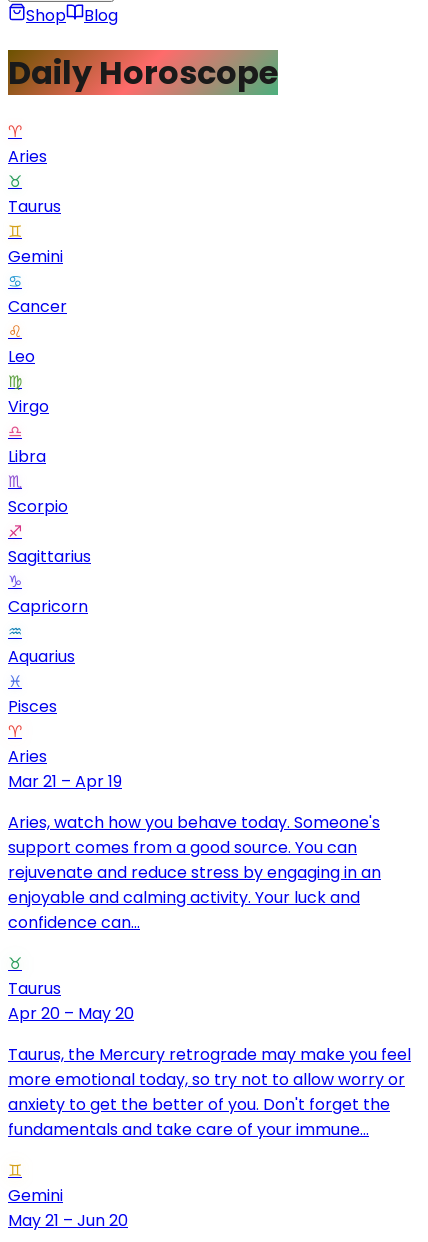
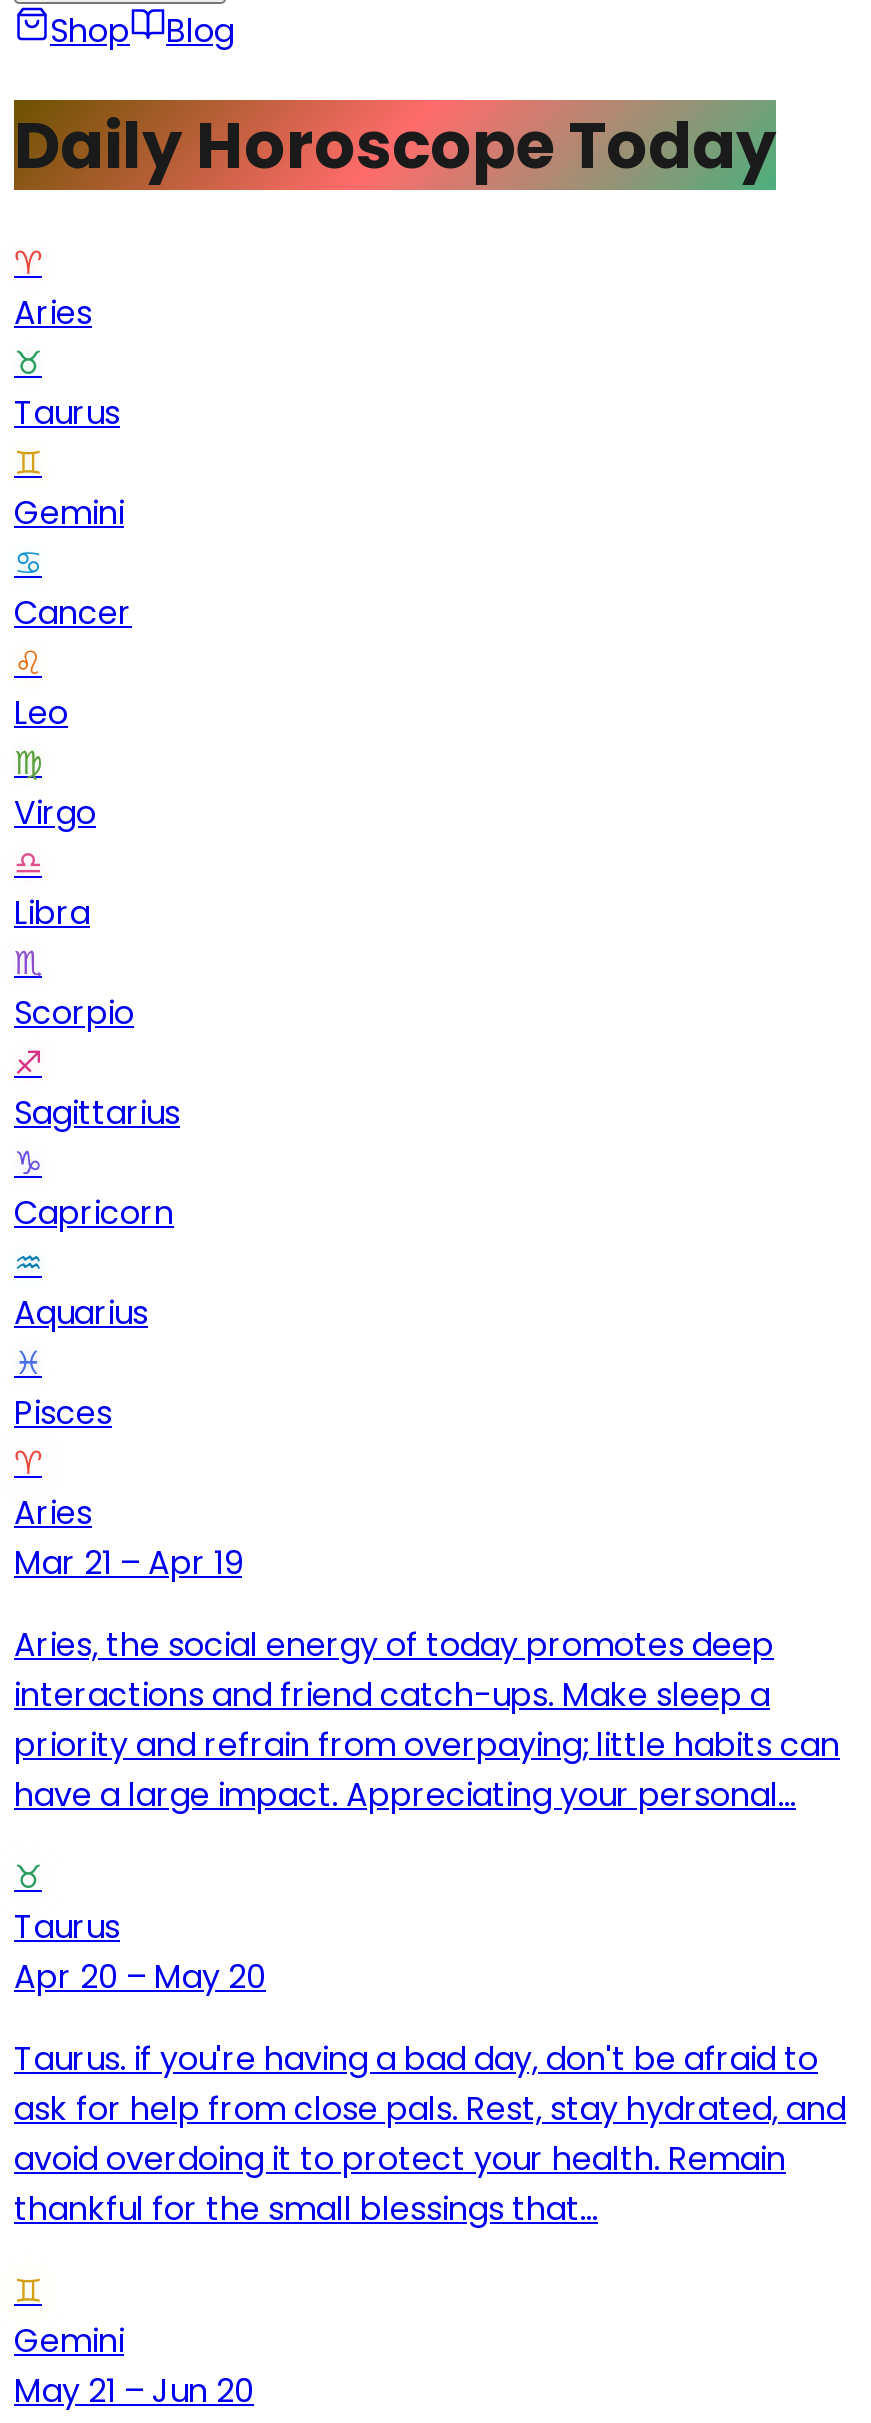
- Daily Horoscope
+ Daily Horoscope Today

- Aries, watch how you behave today. Someone's
- support comes from a good source. You can
- rejuvenate and reduce stress by engaging in an
- enjoyable and calming activity. Your luck and
- confidence can...
+ Aries, the social energy of today promotes deep
+ interactions and friend catch-ups. Make sleep a
+ priority and refrain from overpaying; little habits can
+ have a large impact. Appreciating your personal...

- Taurus, the Mercury retrograde may make you feel
- more emotional today, so try not to allow worry or
- anxiety to get the better of you. Don't forget the
- fundamentals and take care of your immune...
+ Taurus. if you're having a bad day, don't be afraid to
+ ask for help from close pals. Rest, stay hydrated, and
+ avoid overdoing it to protect your health. Remain
+ thankful for the small blessings that...
